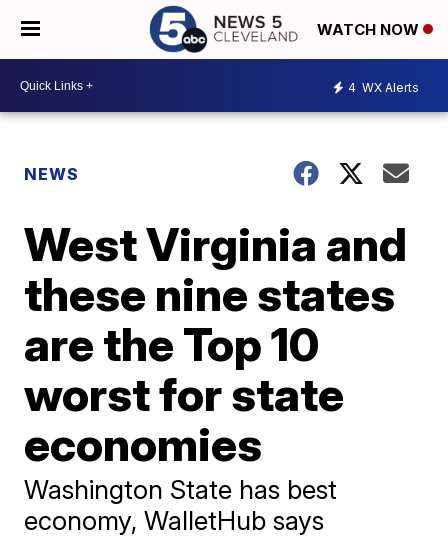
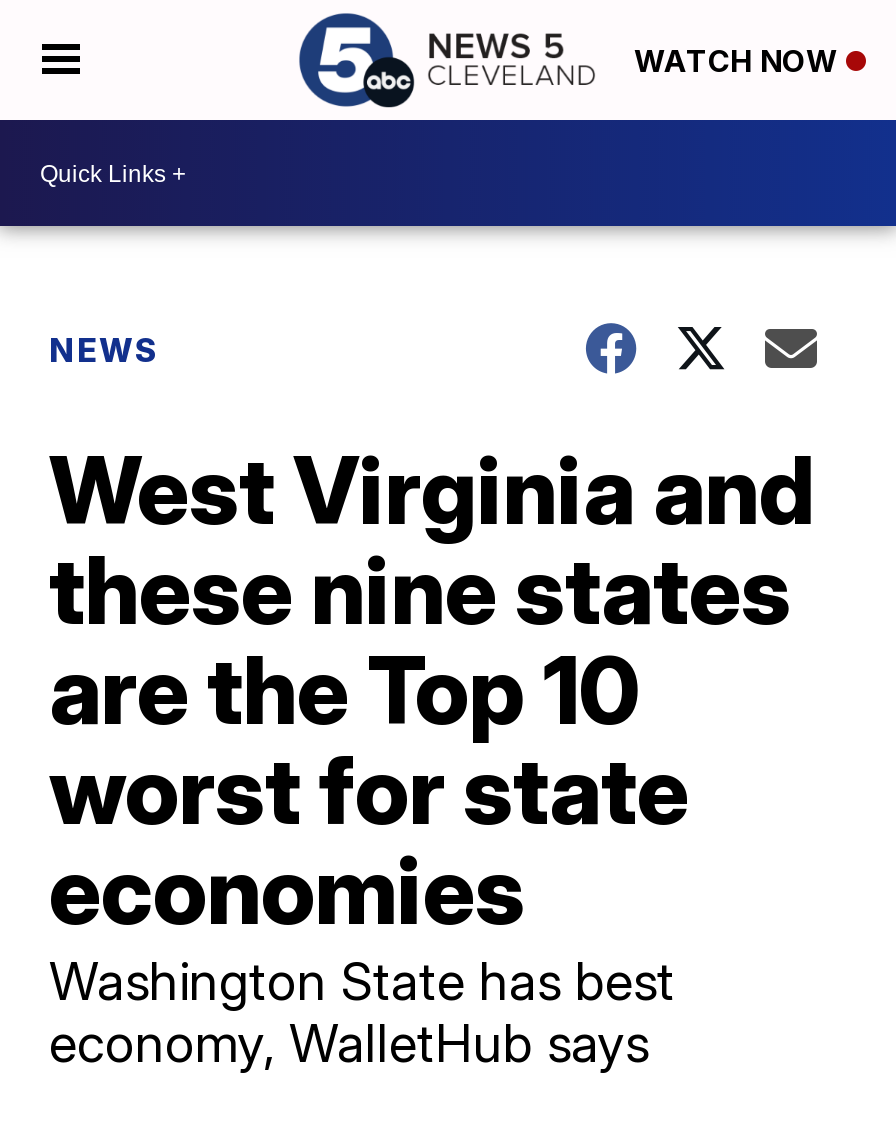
- 4 WX Alerts
